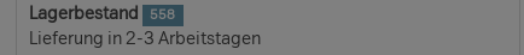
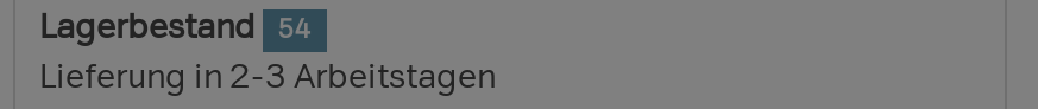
- Lagerbestand 558
+ Lagerbestand 54
